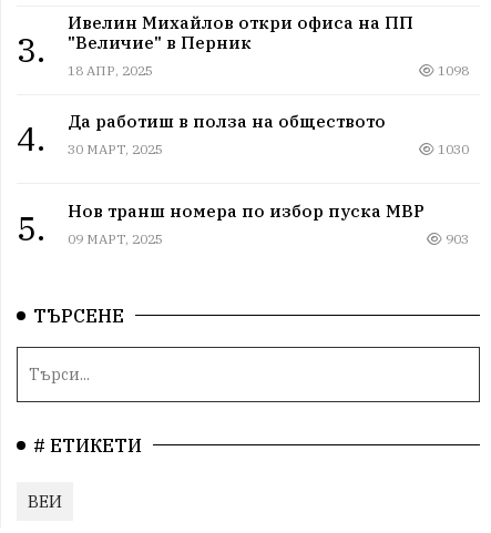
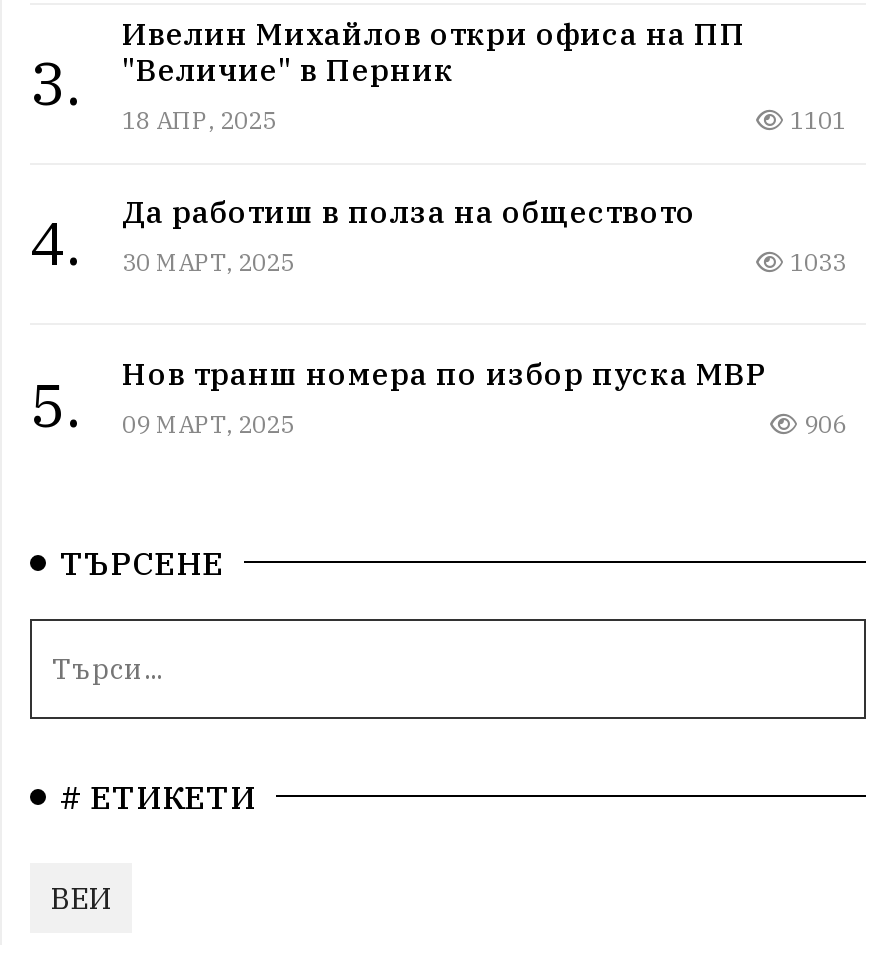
- 1098
+ 1101

- 1030
+ 1033

- 903
+ 906
